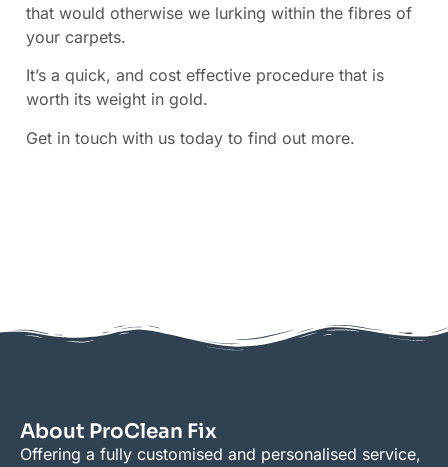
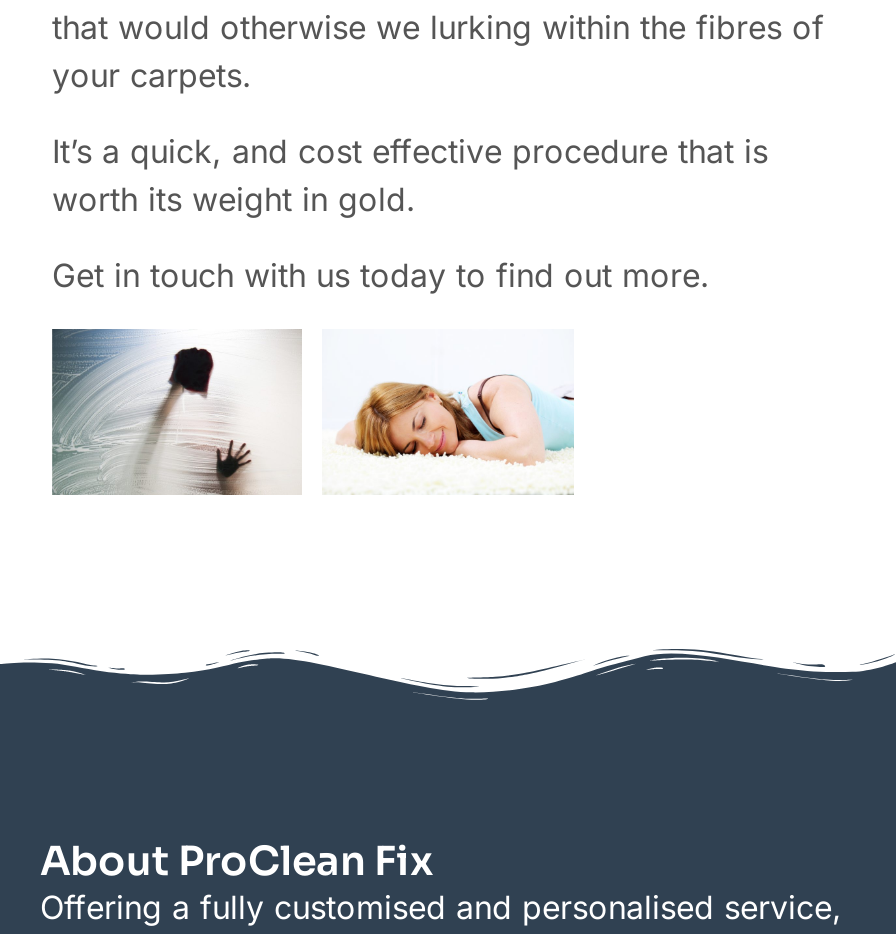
+ [image]

+ [image]
